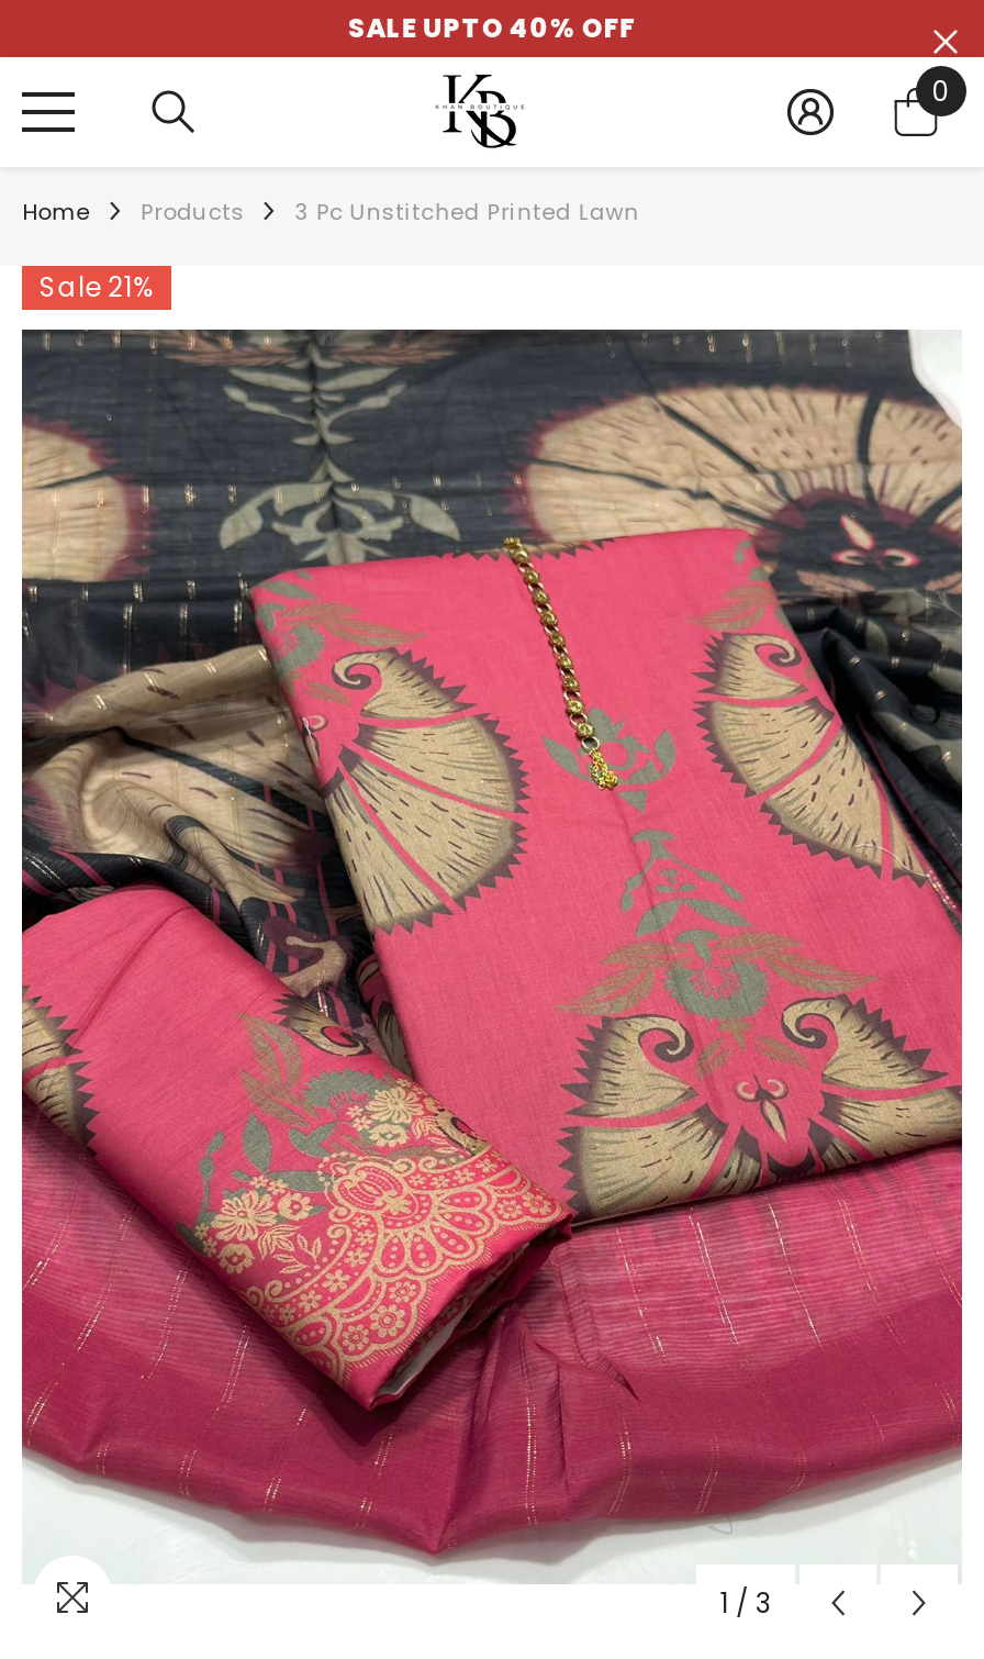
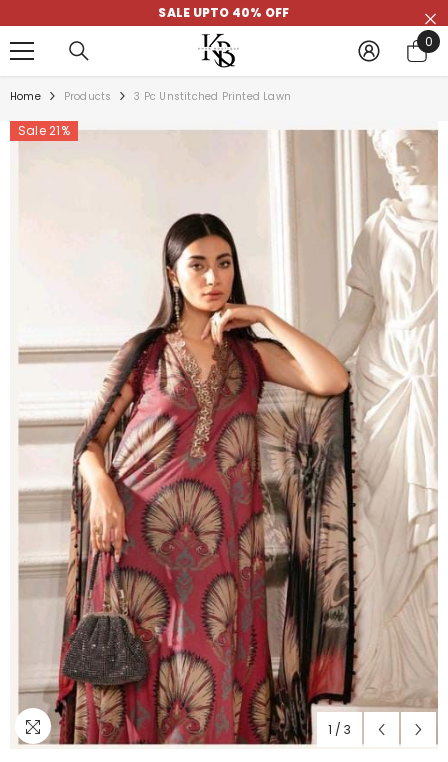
- [image]
+ [image]
